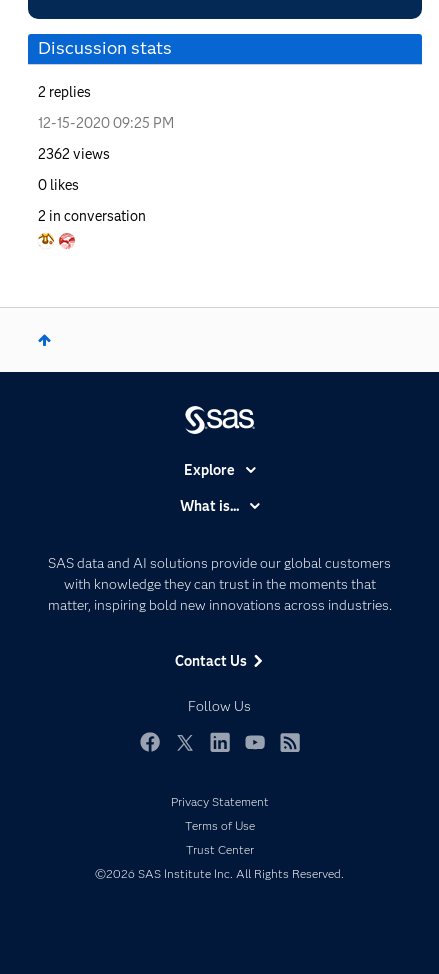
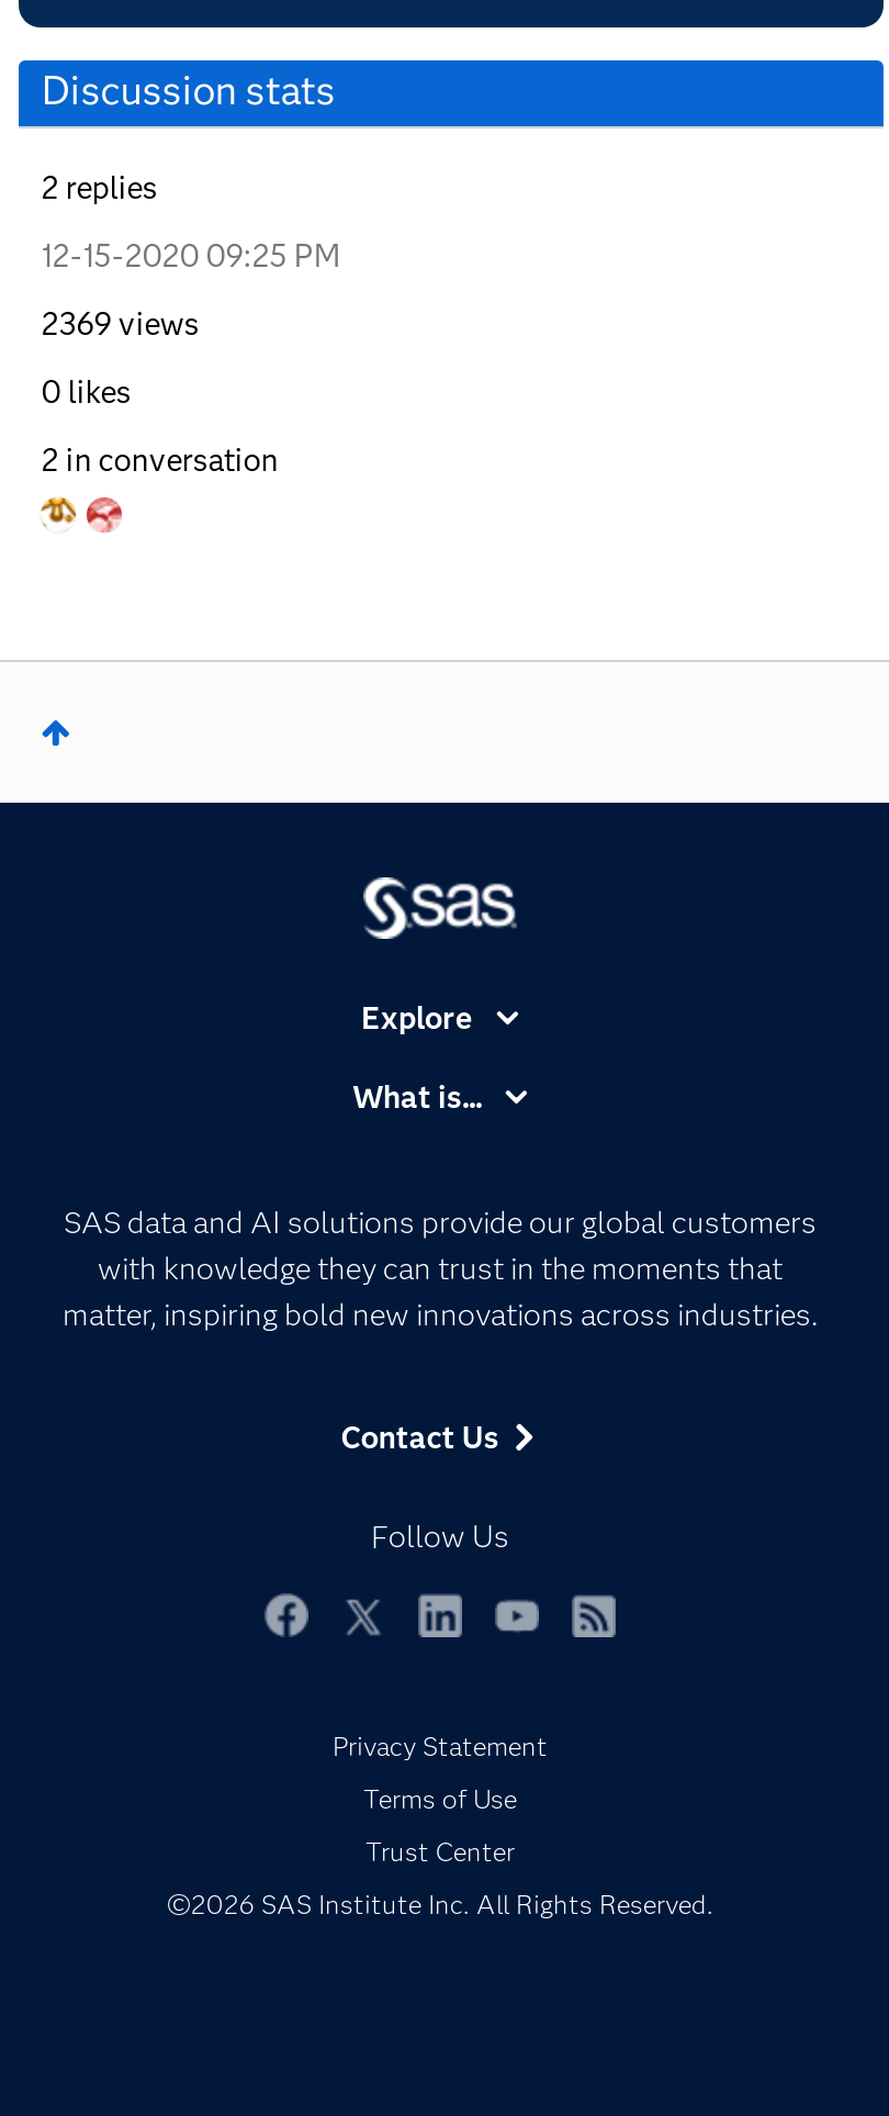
- 2362 views
+ 2369 views
